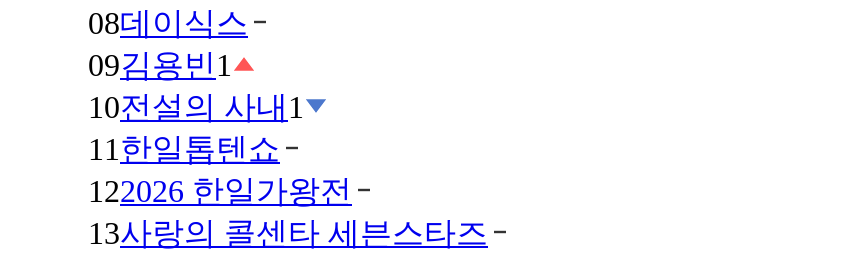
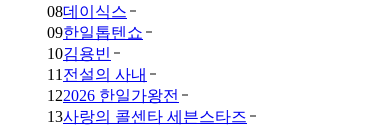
- 09김용빈 1
- 10전설의 사내 1
- 11 한일톱텐쇼
+ 09한일톱텐쇼
+ 10김용빈
+ 11 전설의 사내
